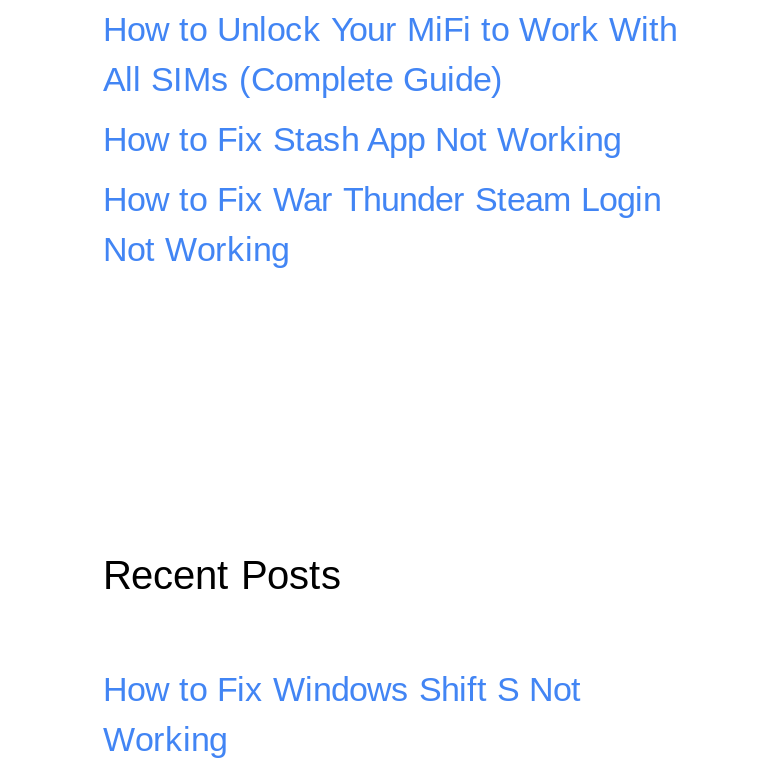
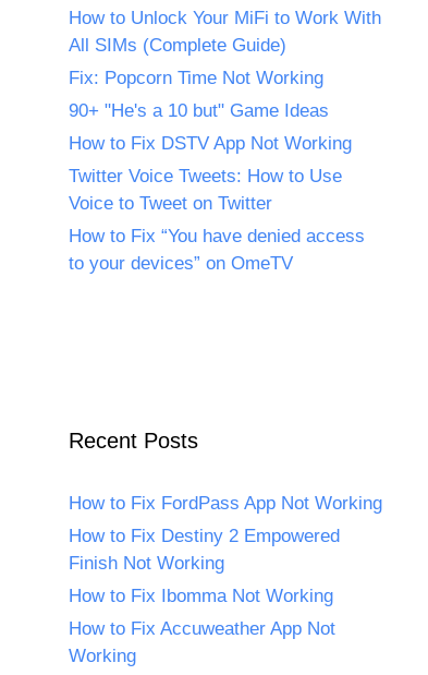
- How to Fix Stash App Not Working
- How to Fix War Thunder Steam Login
- Not Working
+ Fix: Popcorn Time Not Working
+ 90+ "He's a 10 but" Game Ideas
+ How to Fix DSTV App Not Working
+ Twitter Voice Tweets: How to Use
+ Voice to Tweet on Twitter
+ How to Fix “You have denied access
+ to your devices” on OmeTV

- How to Fix Windows Shift S Not
+ How to Fix FordPass App Not Working
+ How to Fix Destiny 2 Empowered
+ Finish Not Working
+ How to Fix Ibomma Not Working
+ How to Fix Accuweather App Not
